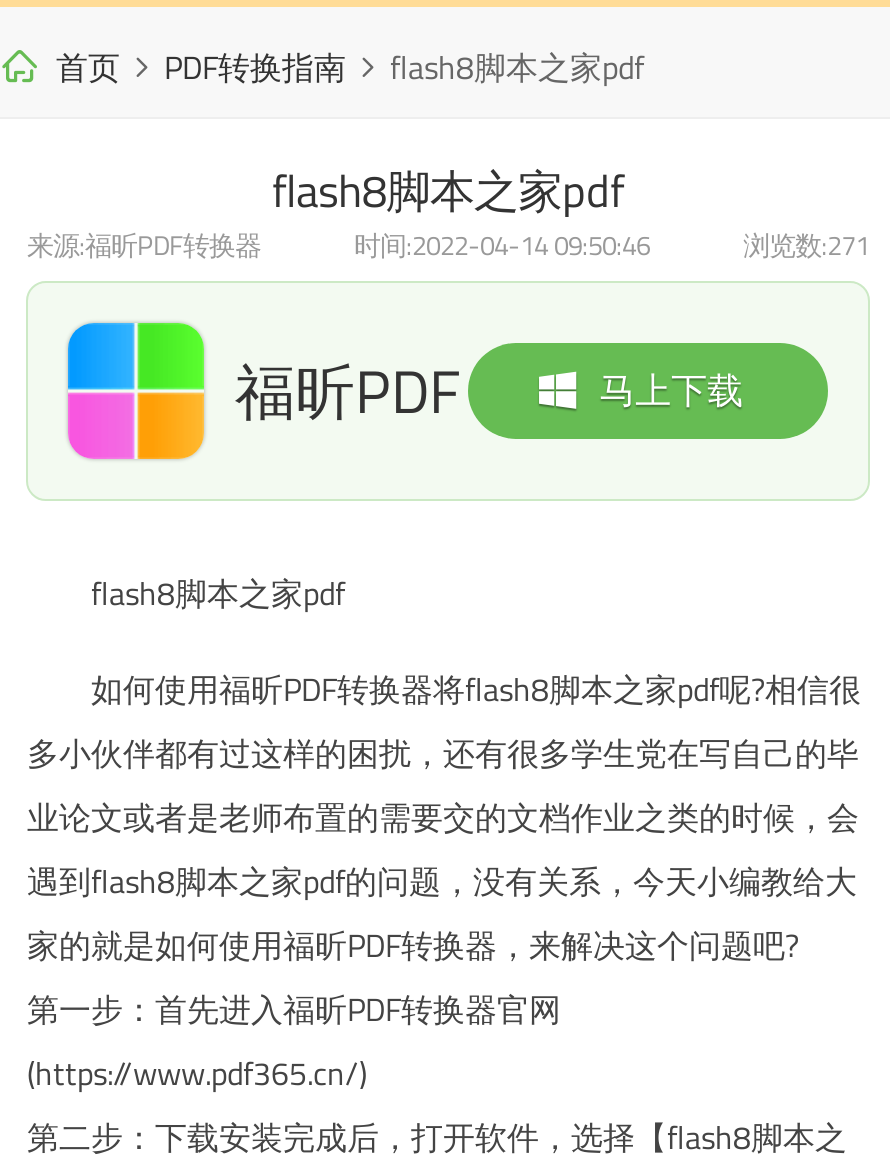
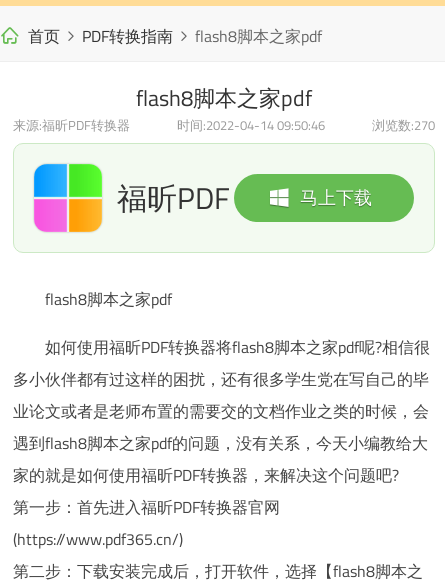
- 浏览数:271
+ 浏览数:270
